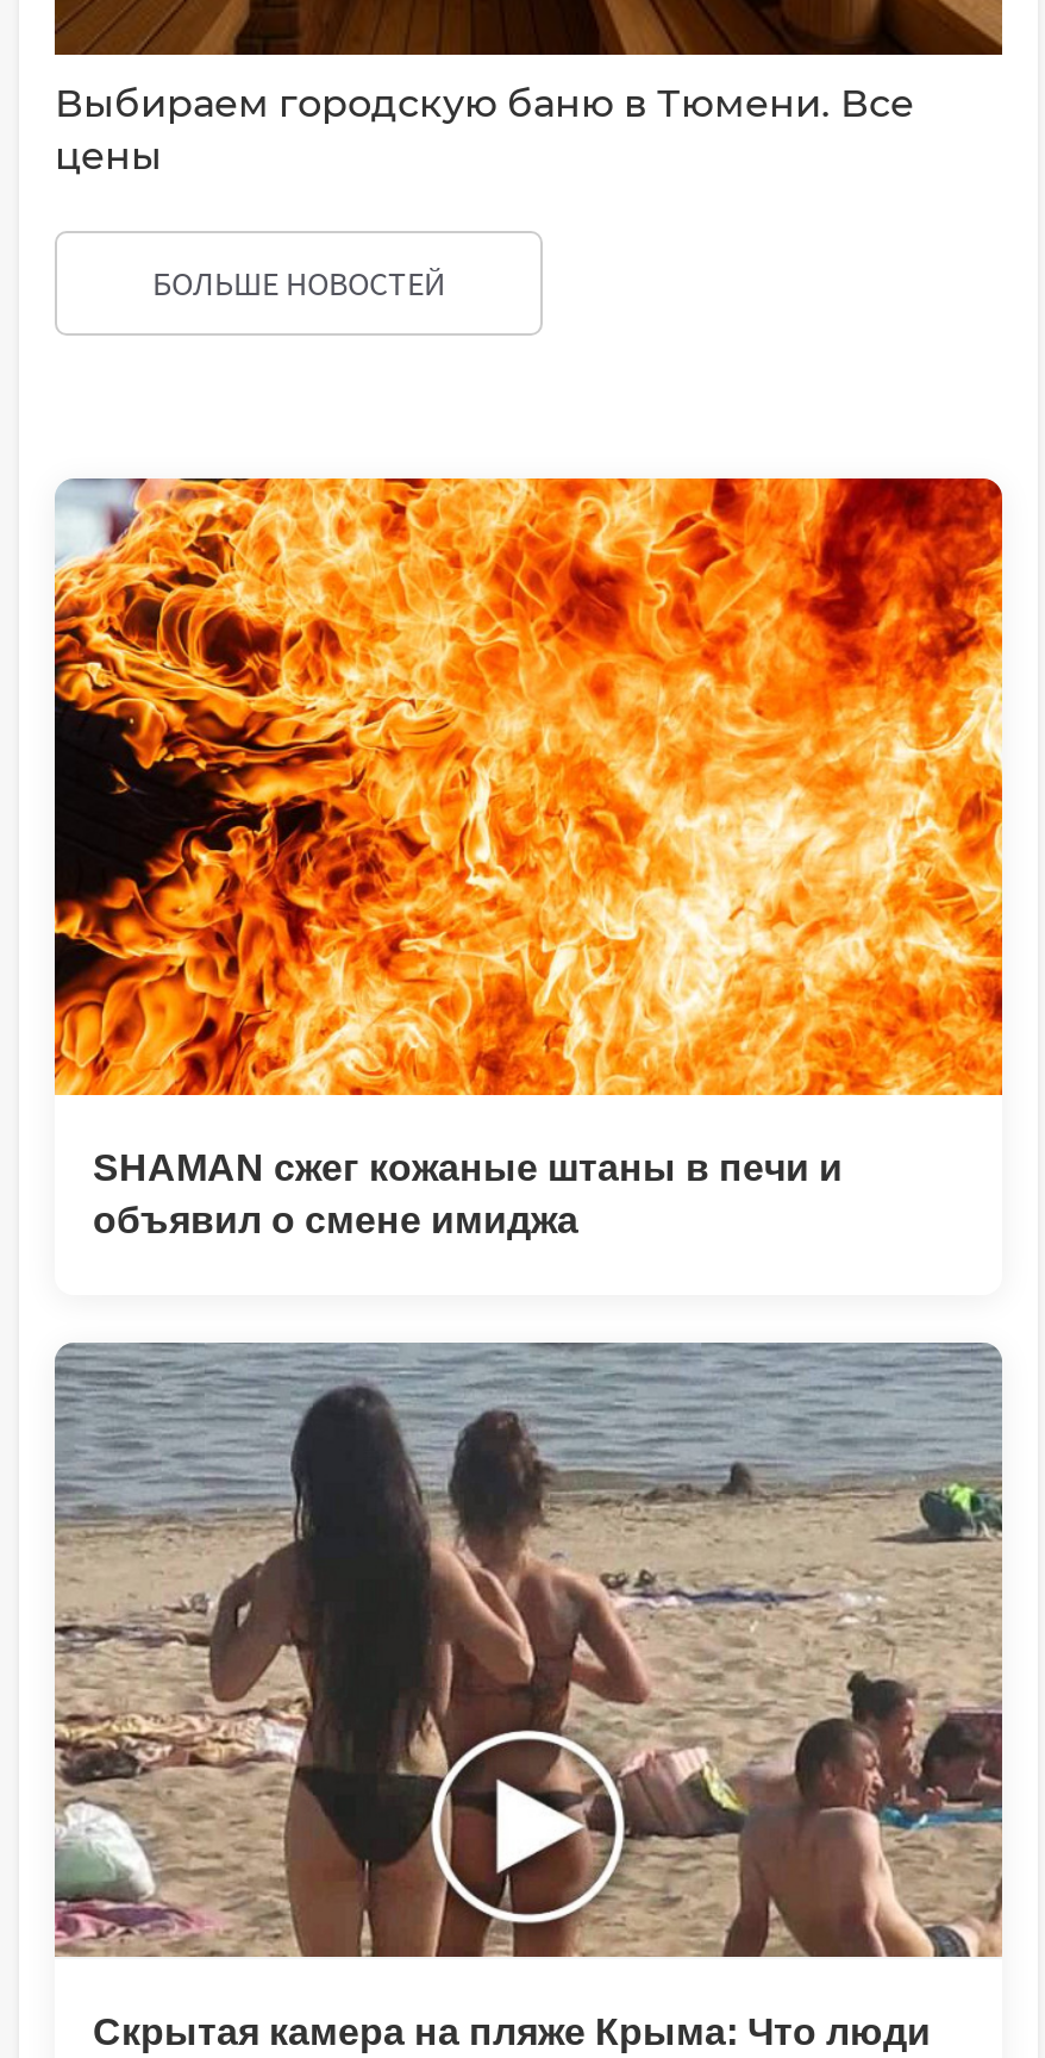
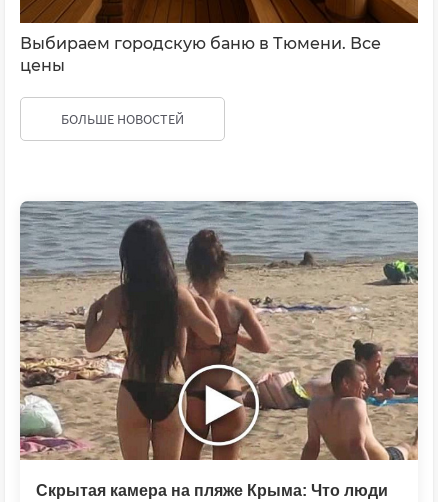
- [image]
- SHAMAN сжег кожаные штаны в печи и
- объявил о смене имиджа
